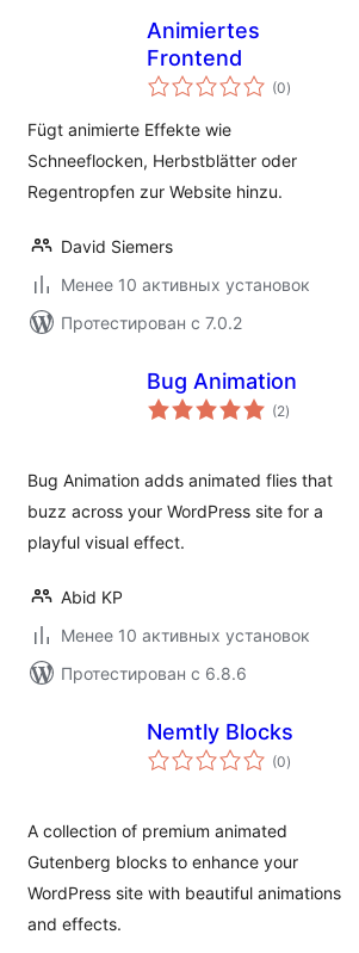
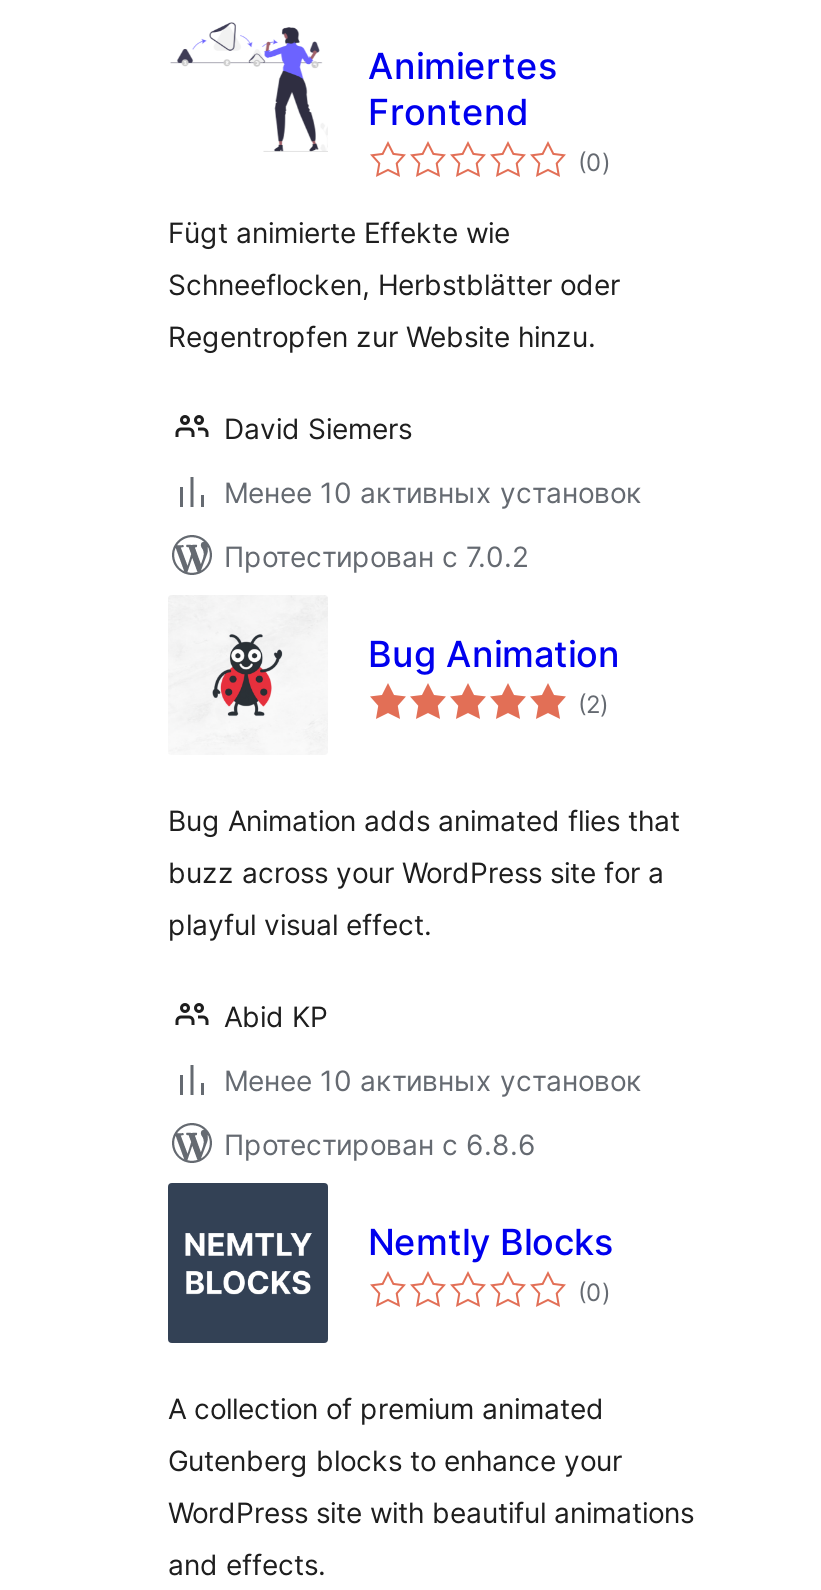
+ [image]

+ [image]

+ [image]
